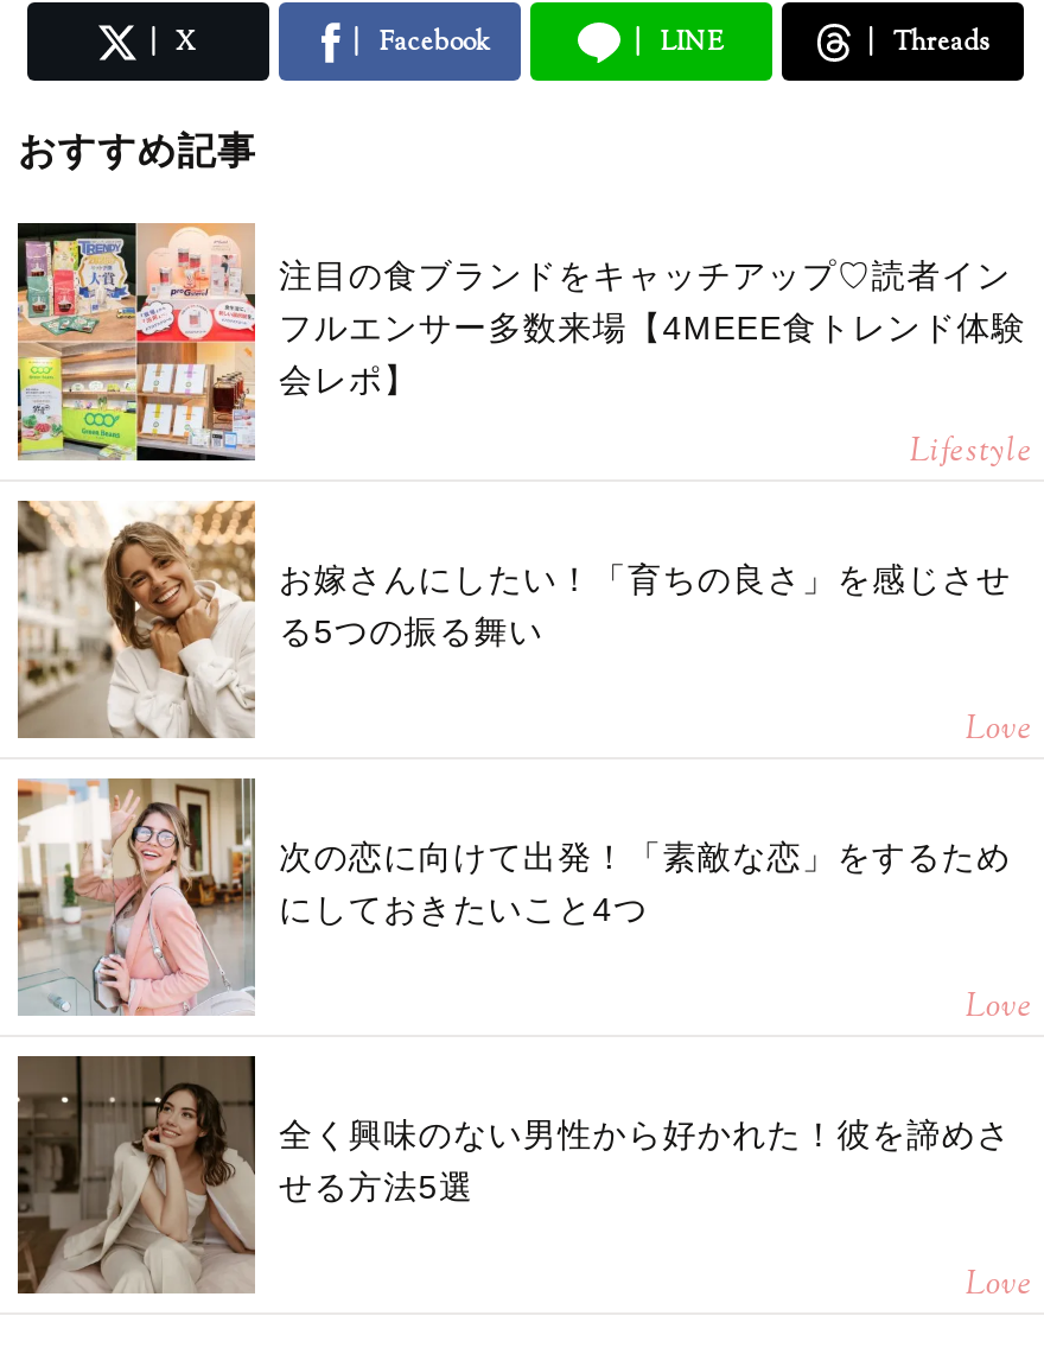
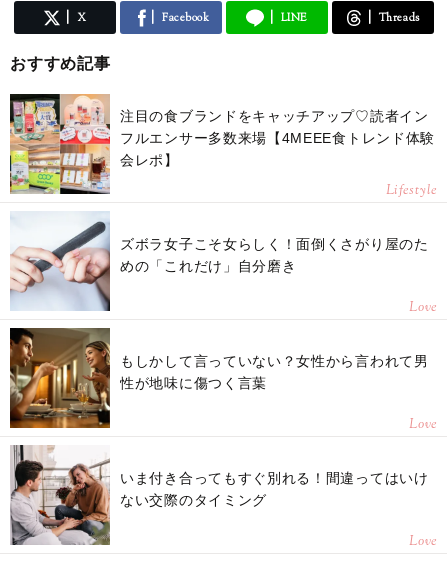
- [image]
- お嫁さんにしたい！「育ちの良さ」を感じさせ
- る5つの振る舞い
+ [image]
+ ズボラ女子こそ女らしく！面倒くさがり屋のた
+ めの「これだけ」自分磨き

- [image]
- 次の恋に向けて出発！「素敵な恋」をするため
- にしておきたいこと4つ
+ [image]
+ もしかして言っていない？女性から言われて男
+ 性が地味に傷つく言葉

- [image]
- 全く興味のない男性から好かれた！彼を諦めさ
- せる方法5選
+ [image]
+ いま付き合ってもすぐ別れる！間違ってはいけ
+ ない交際のタイミング
